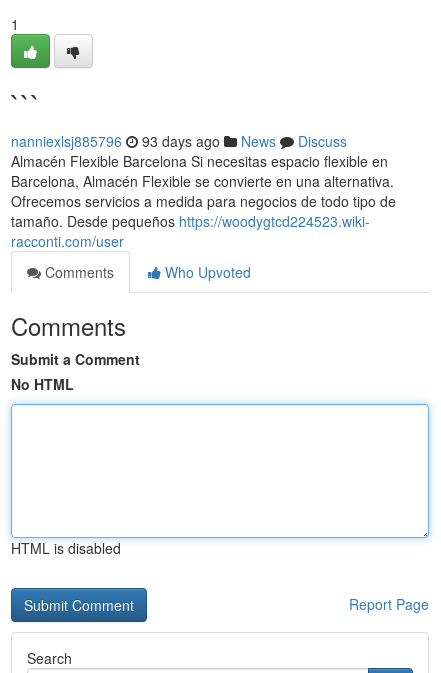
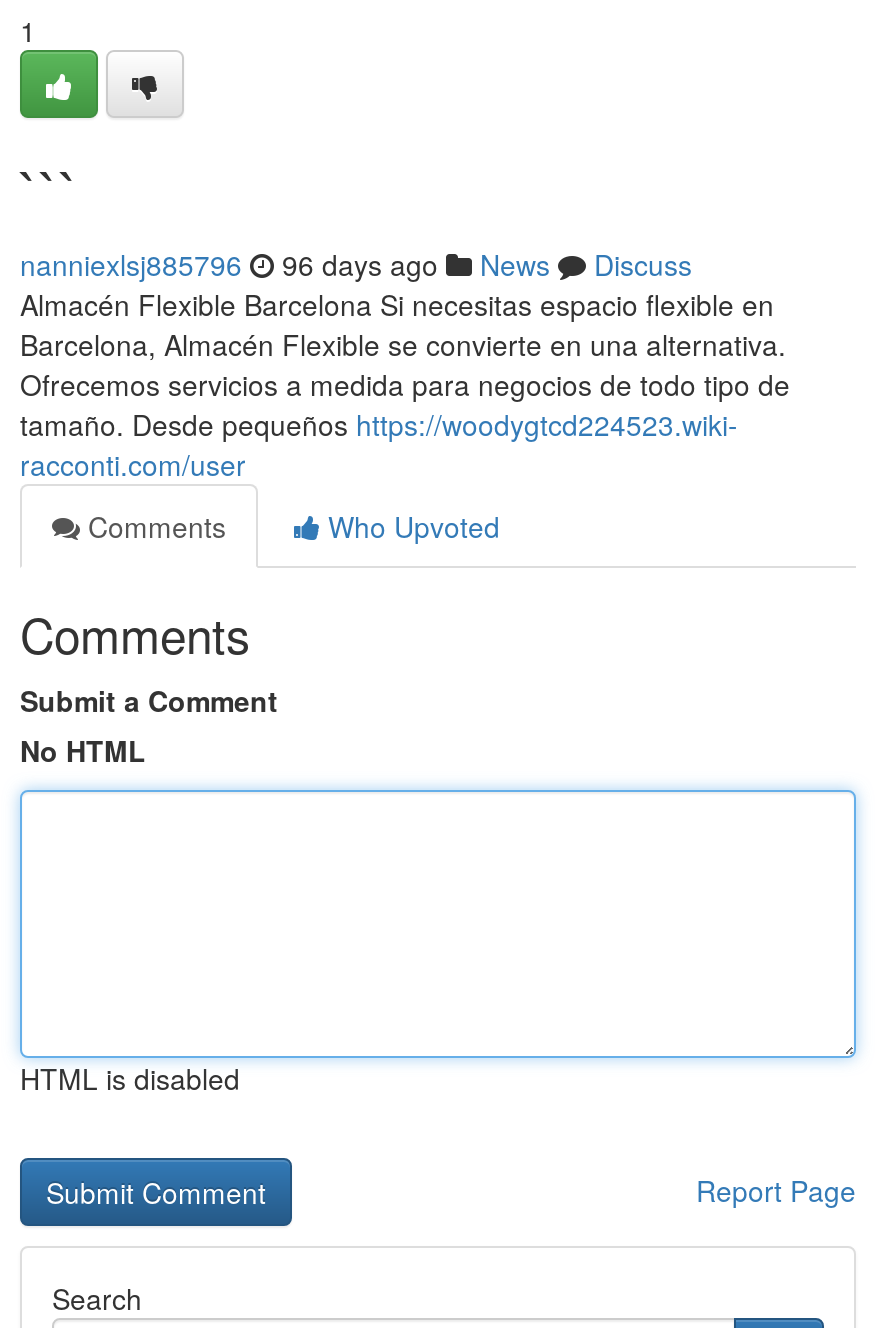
- nanniexlsj885796 93 days ago News Discuss
+ nanniexlsj885796 96 days ago News Discuss
